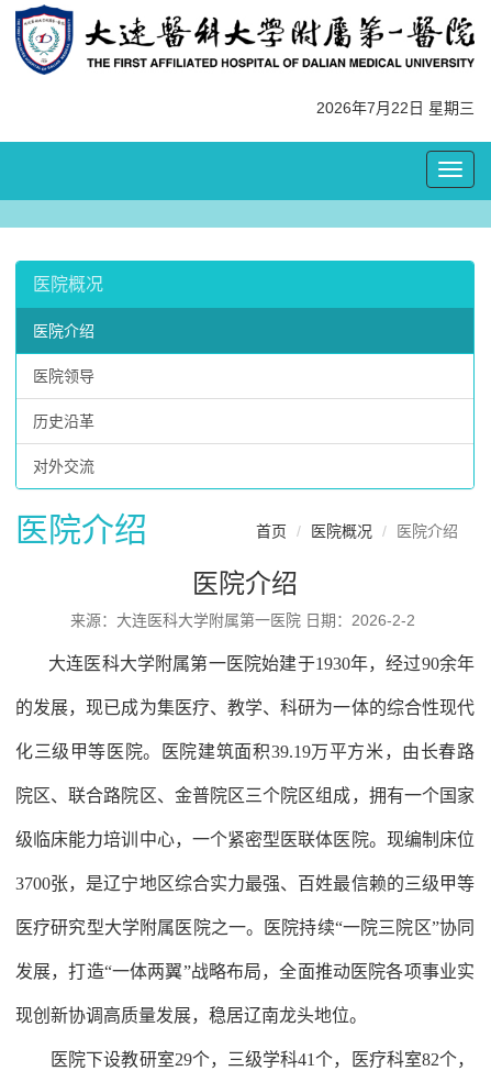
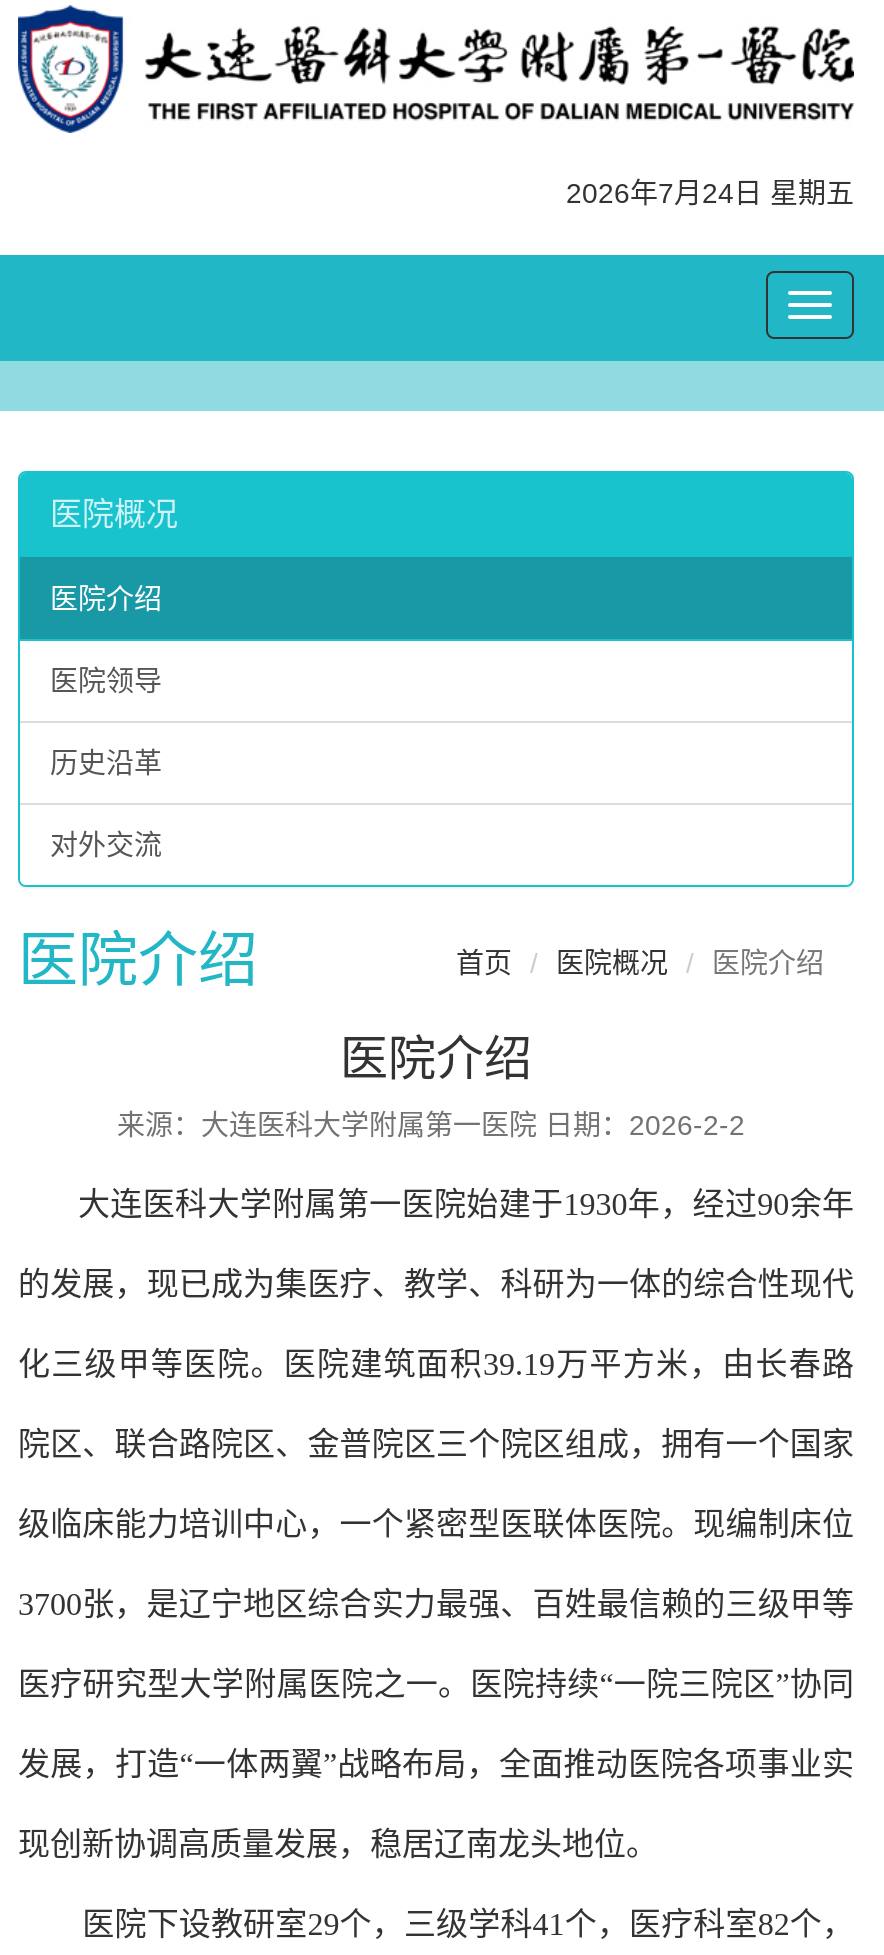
- 2026年7月22日 星期三
+ 2026年7月24日 星期五
